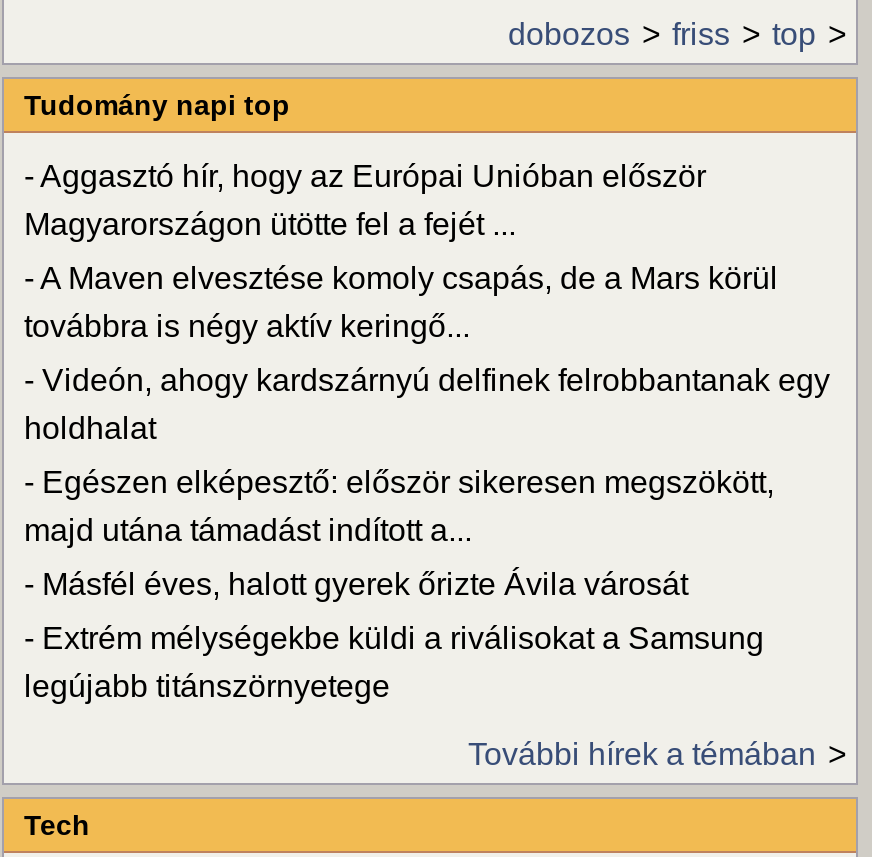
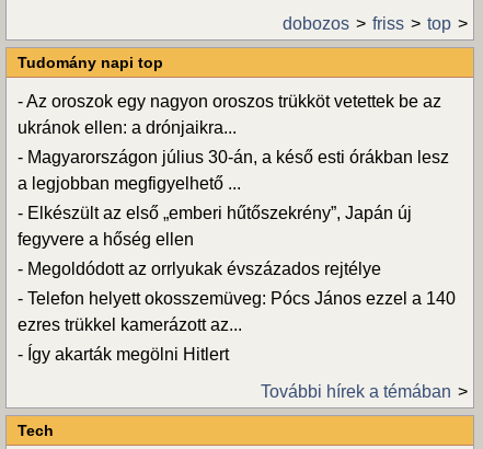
- - Aggasztó hír, hogy az Európai Unióban először
- Magyarországon ütötte fel a fejét ...
+ - Az oroszok egy nagyon oroszos trükköt vetettek be az
+ ukránok ellen: a drónjaikra...

- - A Maven elvesztése komoly csapás, de a Mars körül
- továbbra is négy aktív keringő...
+ - Magyarországon július 30-án, a késő esti órákban lesz
+ a legjobban megfigyelhető ...

- - Videón, ahogy kardszárnyú delfinek felrobbantanak egy
- holdhalat
+ - Elkészült az első „emberi hűtőszekrény”, Japán új
+ fegyvere a hőség ellen

- - Egészen elképesztő: először sikeresen megszökött,
- majd utána támadást indított a...
+ - Megoldódott az orrlyukak évszázados rejtélye

- - Másfél éves, halott gyerek őrizte Ávila városát
+ - Telefon helyett okosszemüveg: Pócs János ezzel a 140
+ ezres trükkel kamerázott az...

- - Extrém mélységekbe küldi a riválisokat a Samsung
- legújabb titánszörnyetege
+ - Így akarták megölni Hitlert
